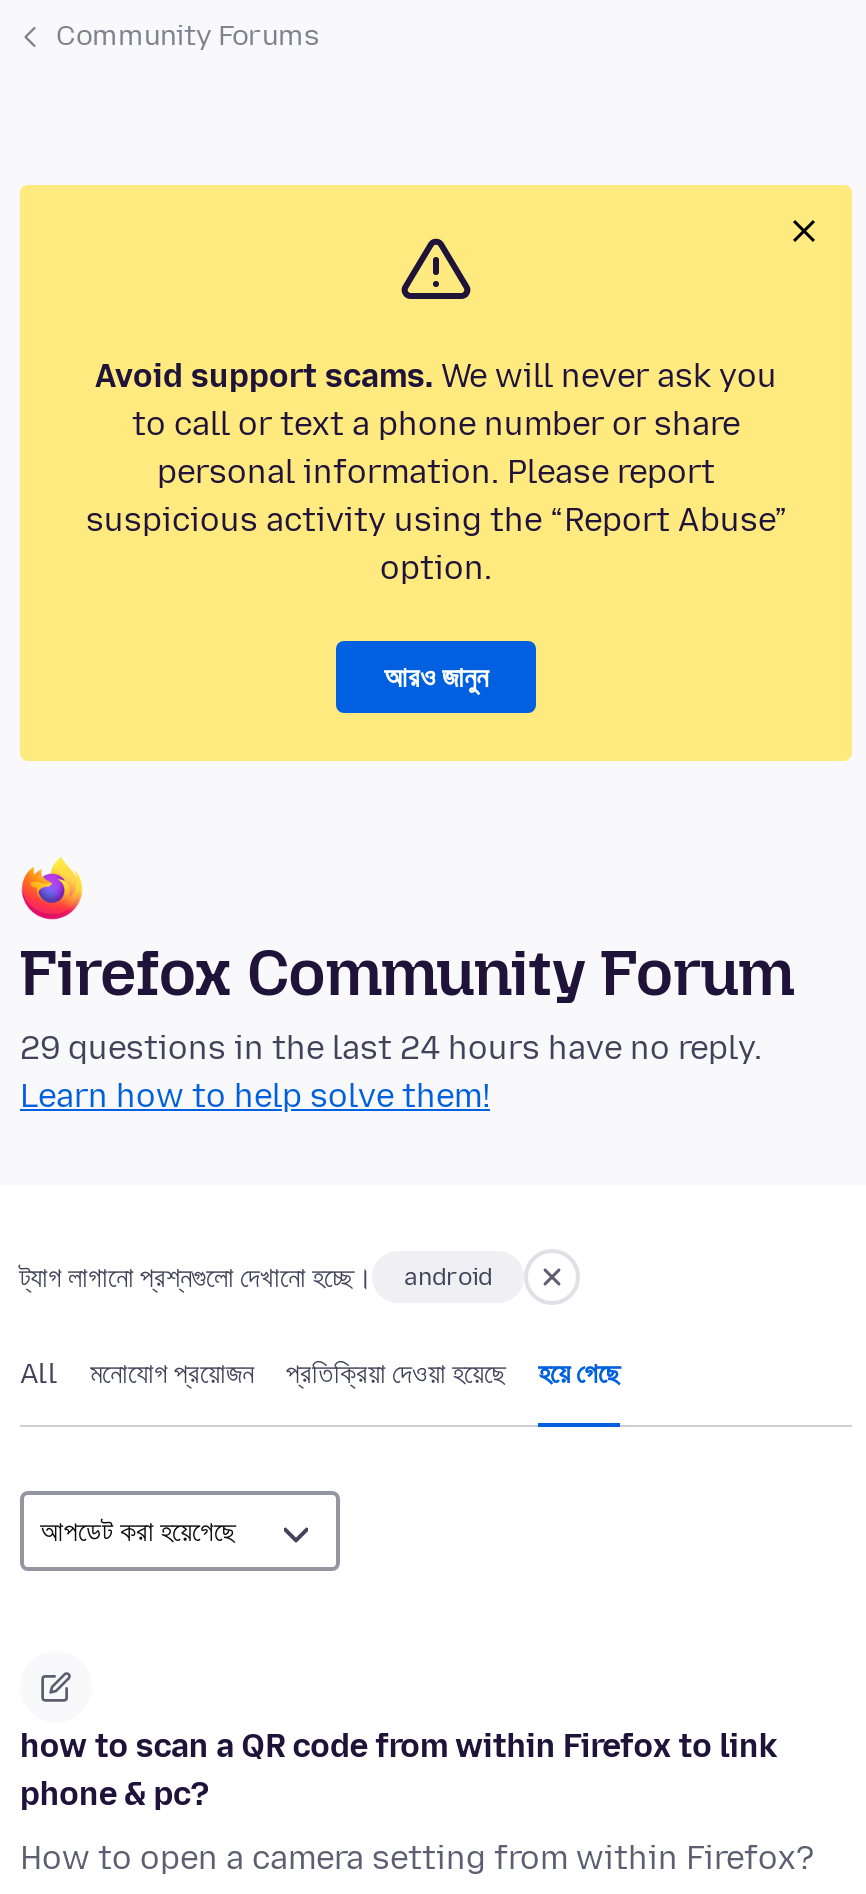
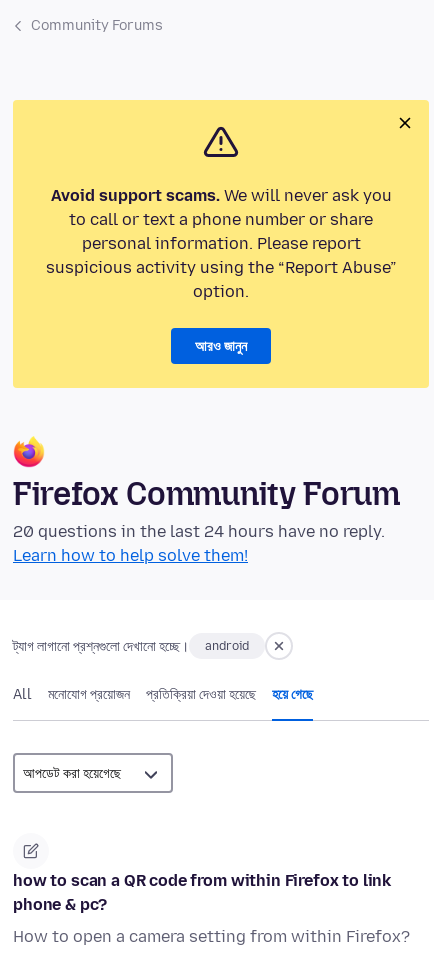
- 29 questions in the last 24 hours have no reply.
+ 20 questions in the last 24 hours have no reply.
